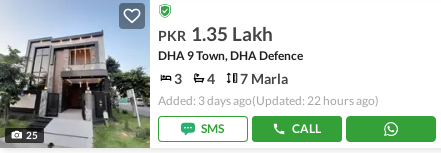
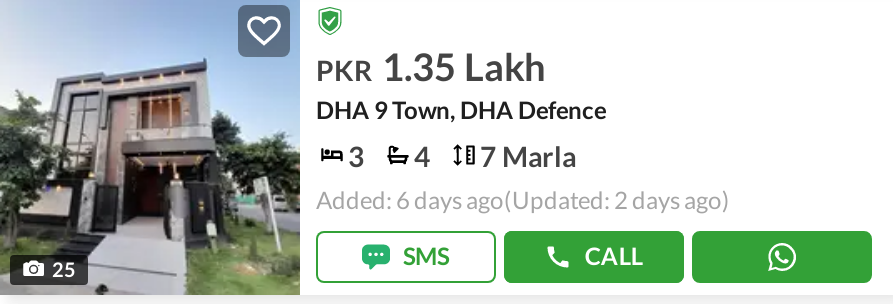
- Added: 3 days ago(Updated: 22 hours ago)
+ Added: 6 days ago(Updated: 2 days ago)
